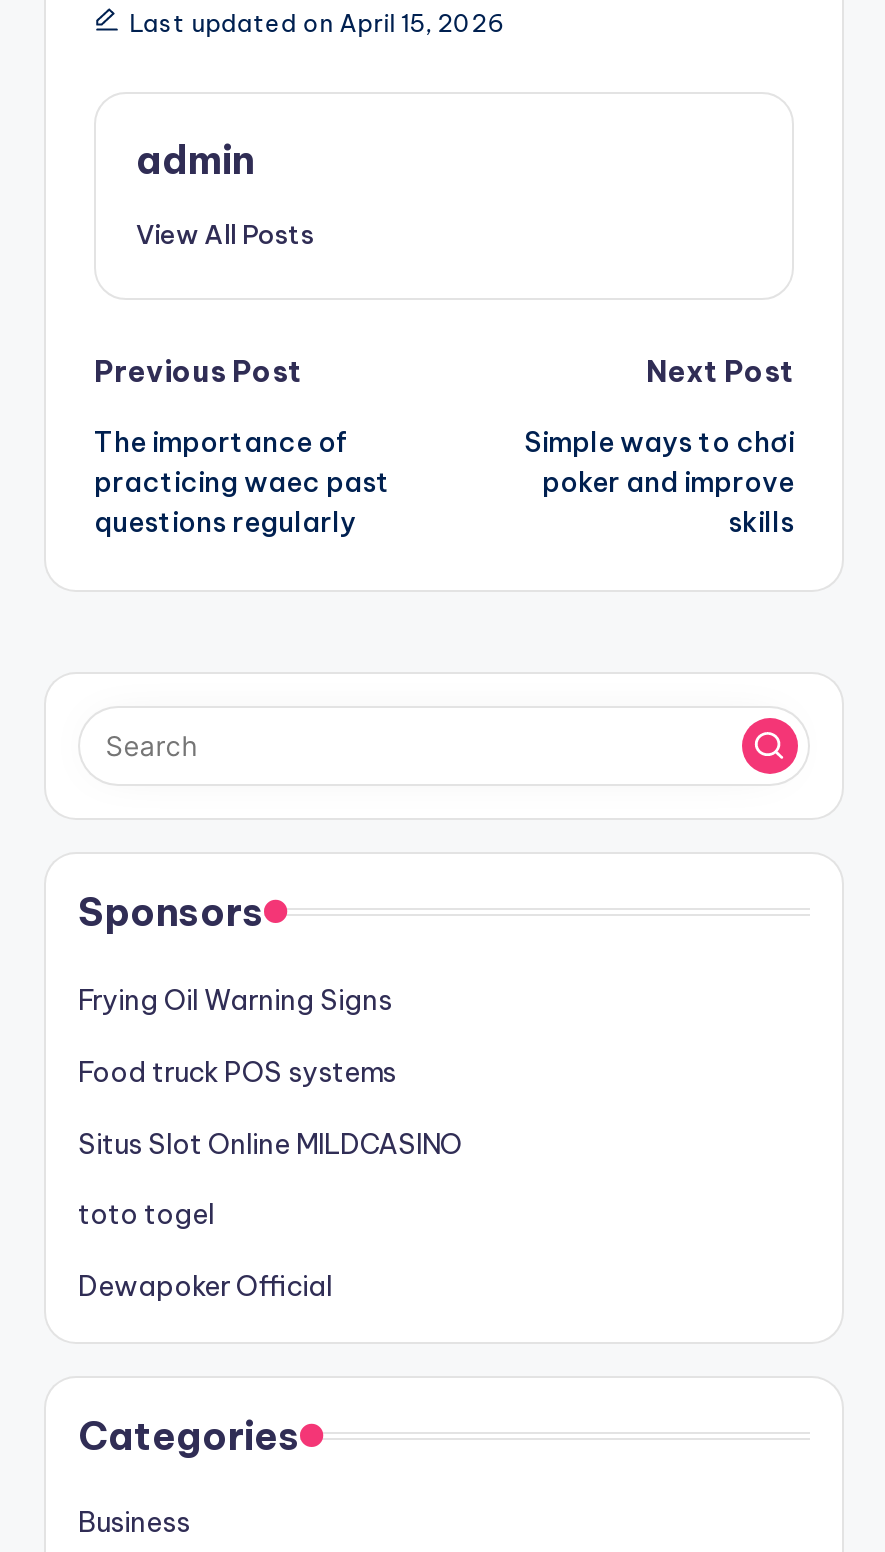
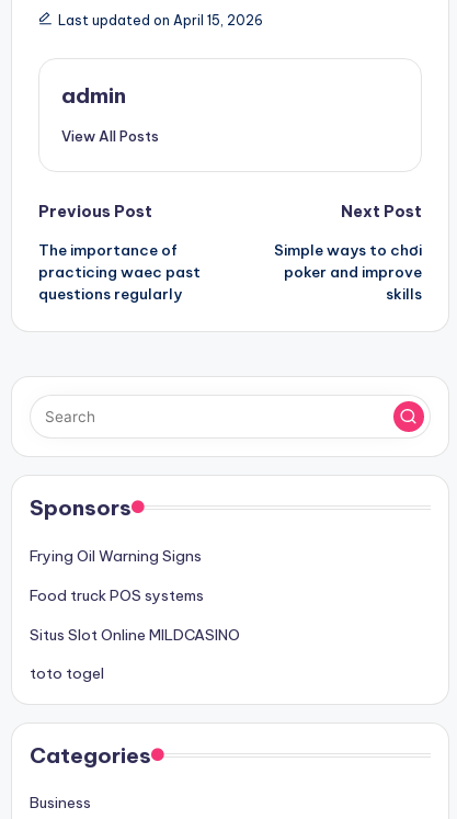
- Dewapoker Official
